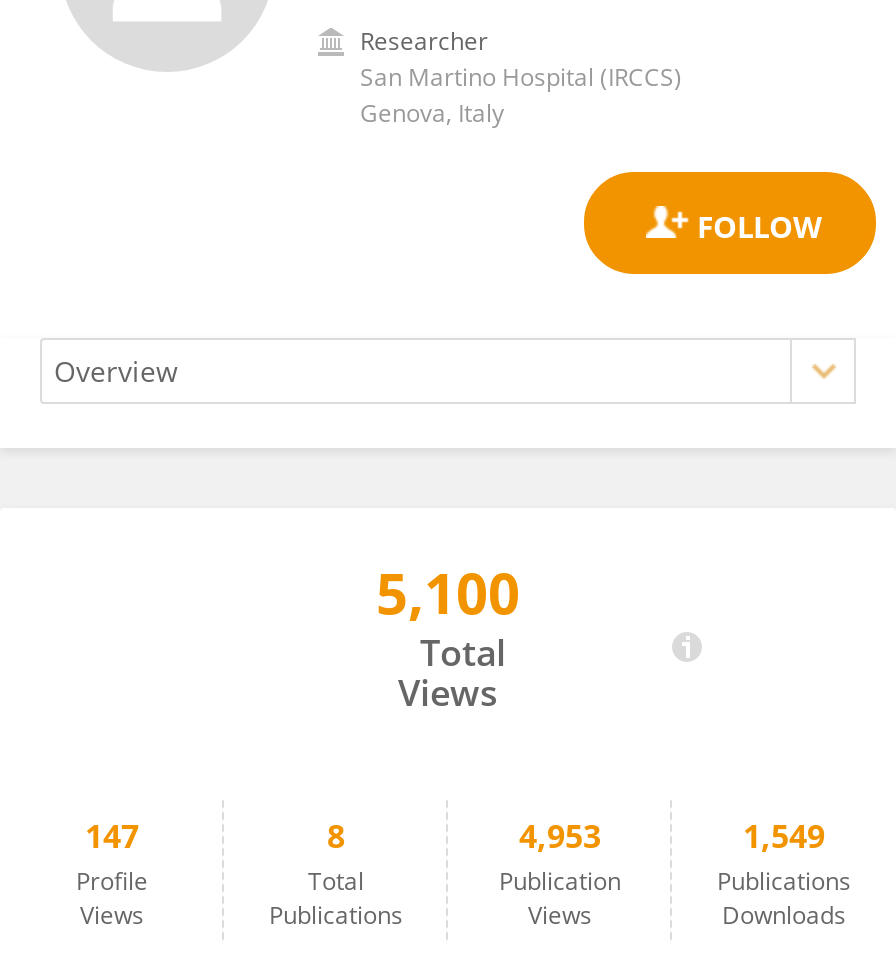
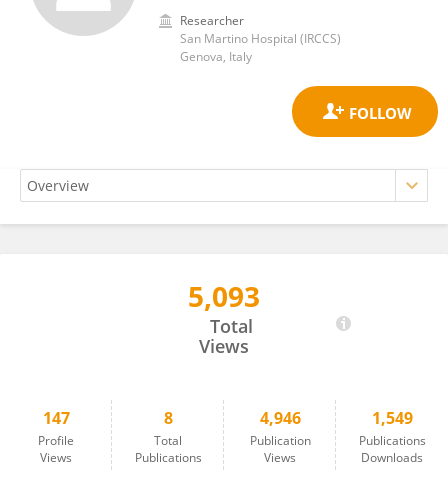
- 5,100
+ 5,093

- 4,953
+ 4,946
